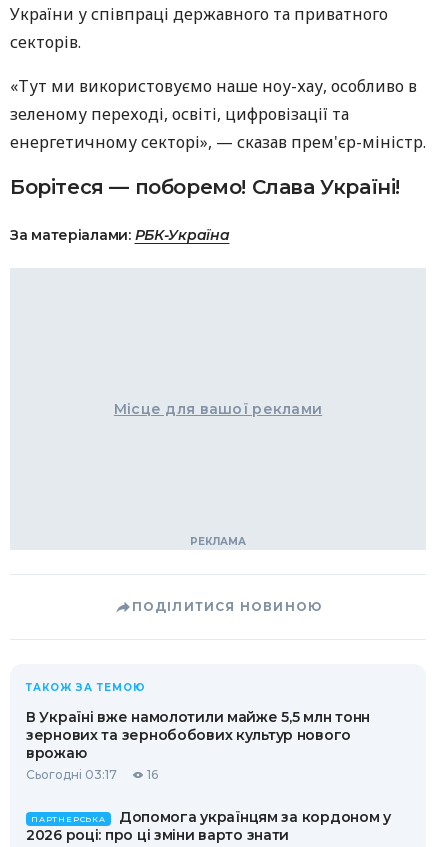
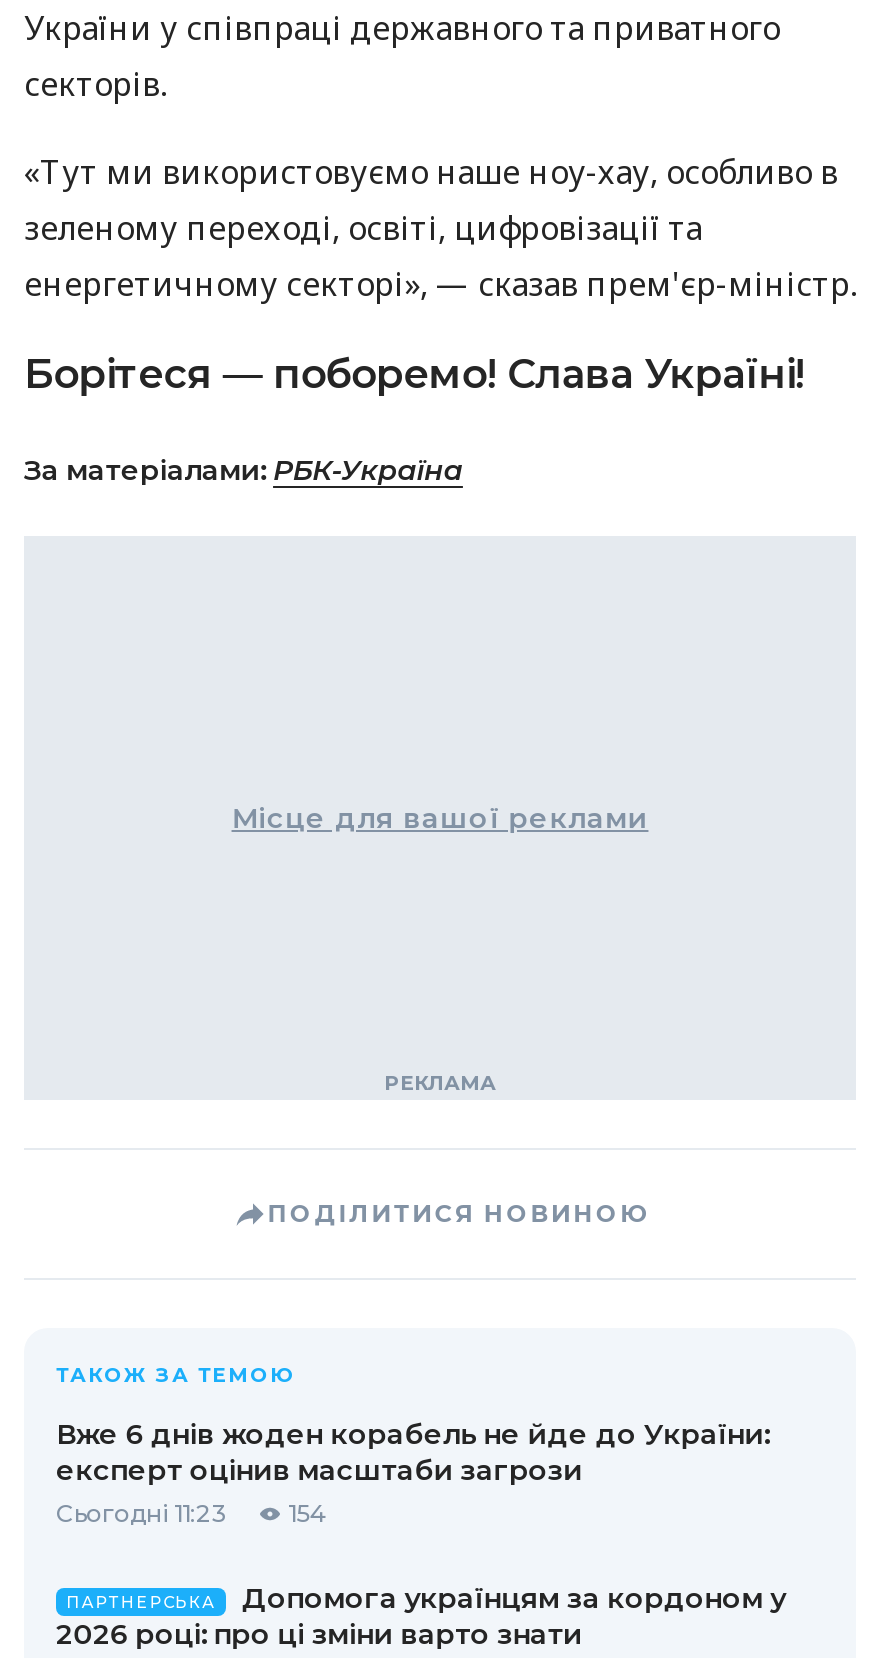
- В Україні вже намолотили майже 5,5 млн тонн
- зернових та зернобобових культур нового
- врожаю
- Сьогодні 03:17
- 16
+ Вже 6 днів жоден корабель не йде до України:
+ експерт оцінив масштаби загрози
+ Сьогодні 11:23
+ 154
